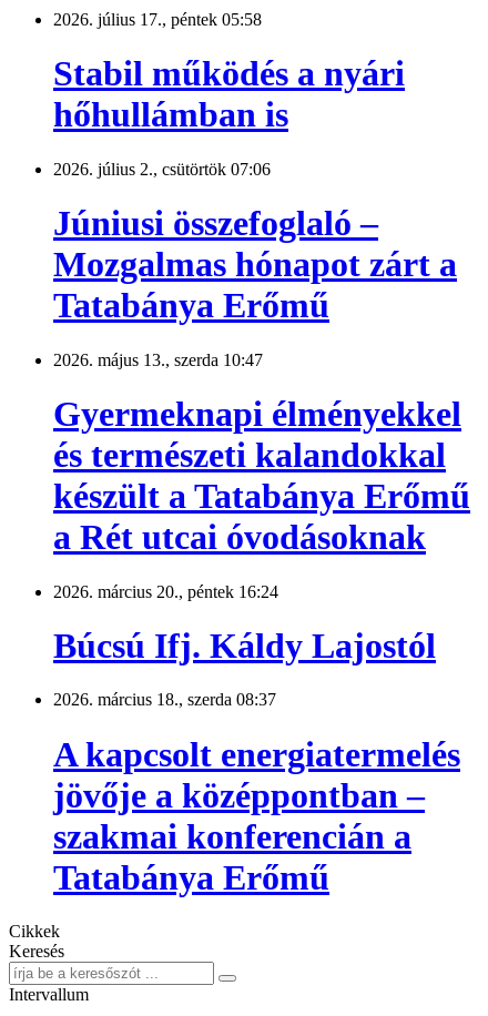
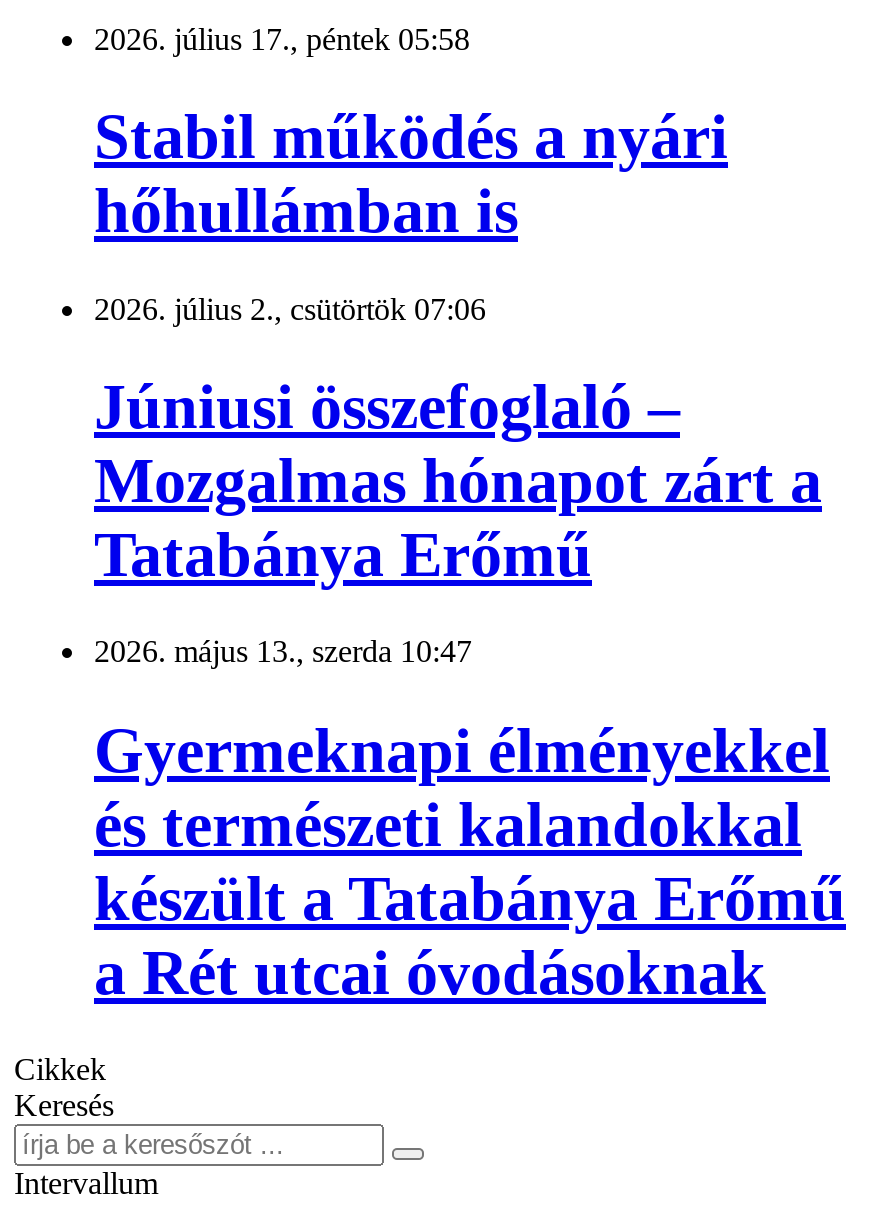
- 2026. március 20., péntek 16:24
- Búcsú Ifj. Káldy Lajostól
- 2026. március 18., szerda 08:37
- A kapcsolt energiatermelés
- jövője a középpontban –
- szakmai konferencián a
- Tatabánya Erőmű
